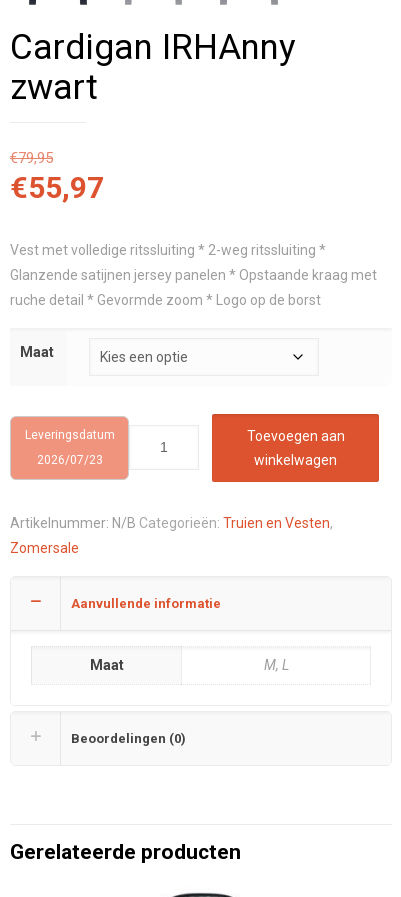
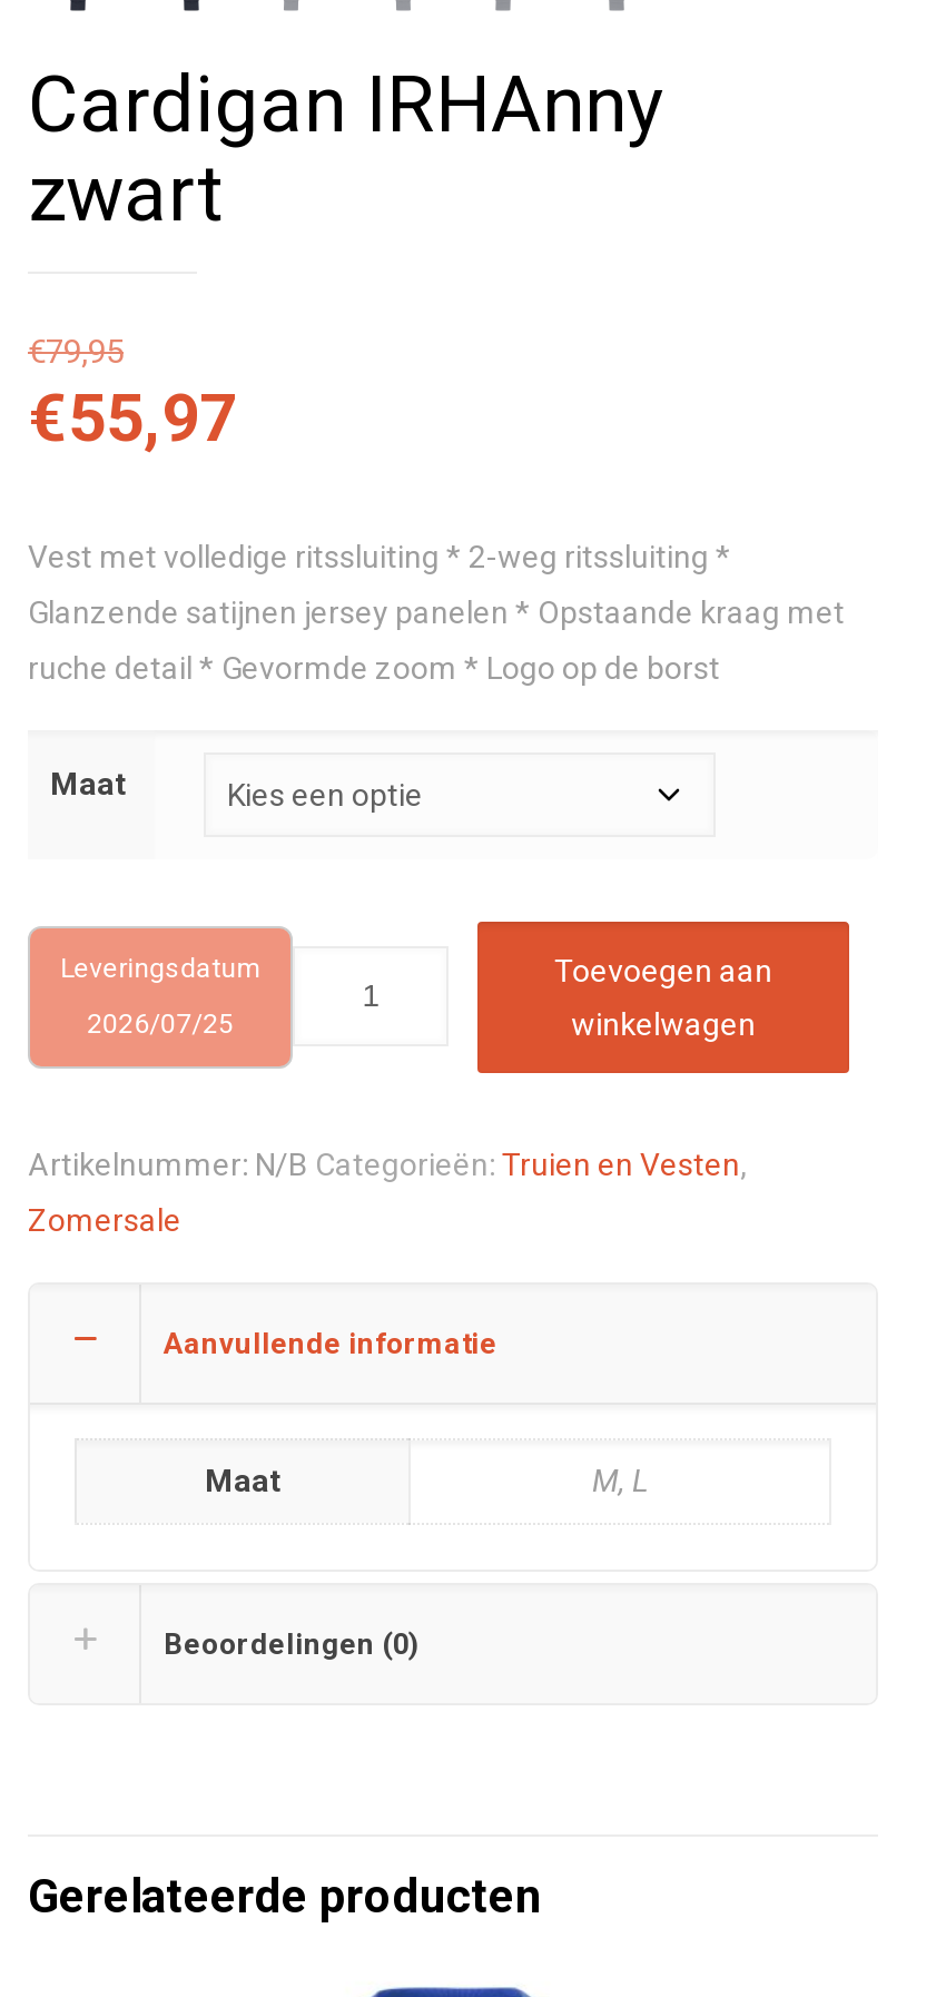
- 2026/07/23
+ 2026/07/25
